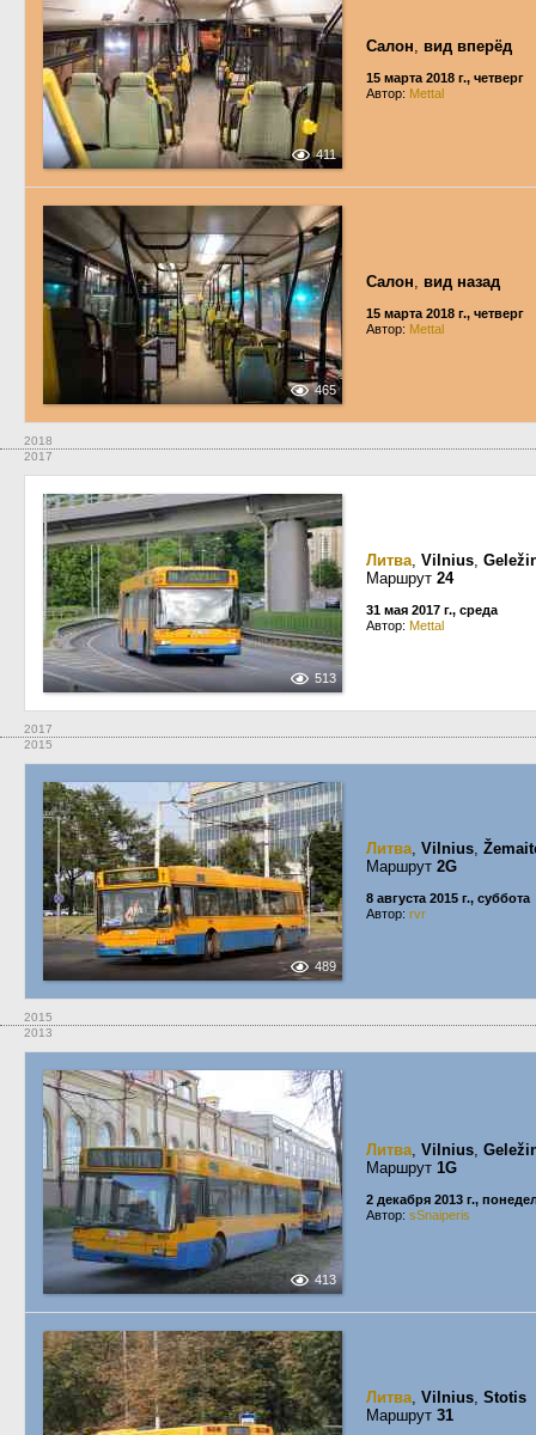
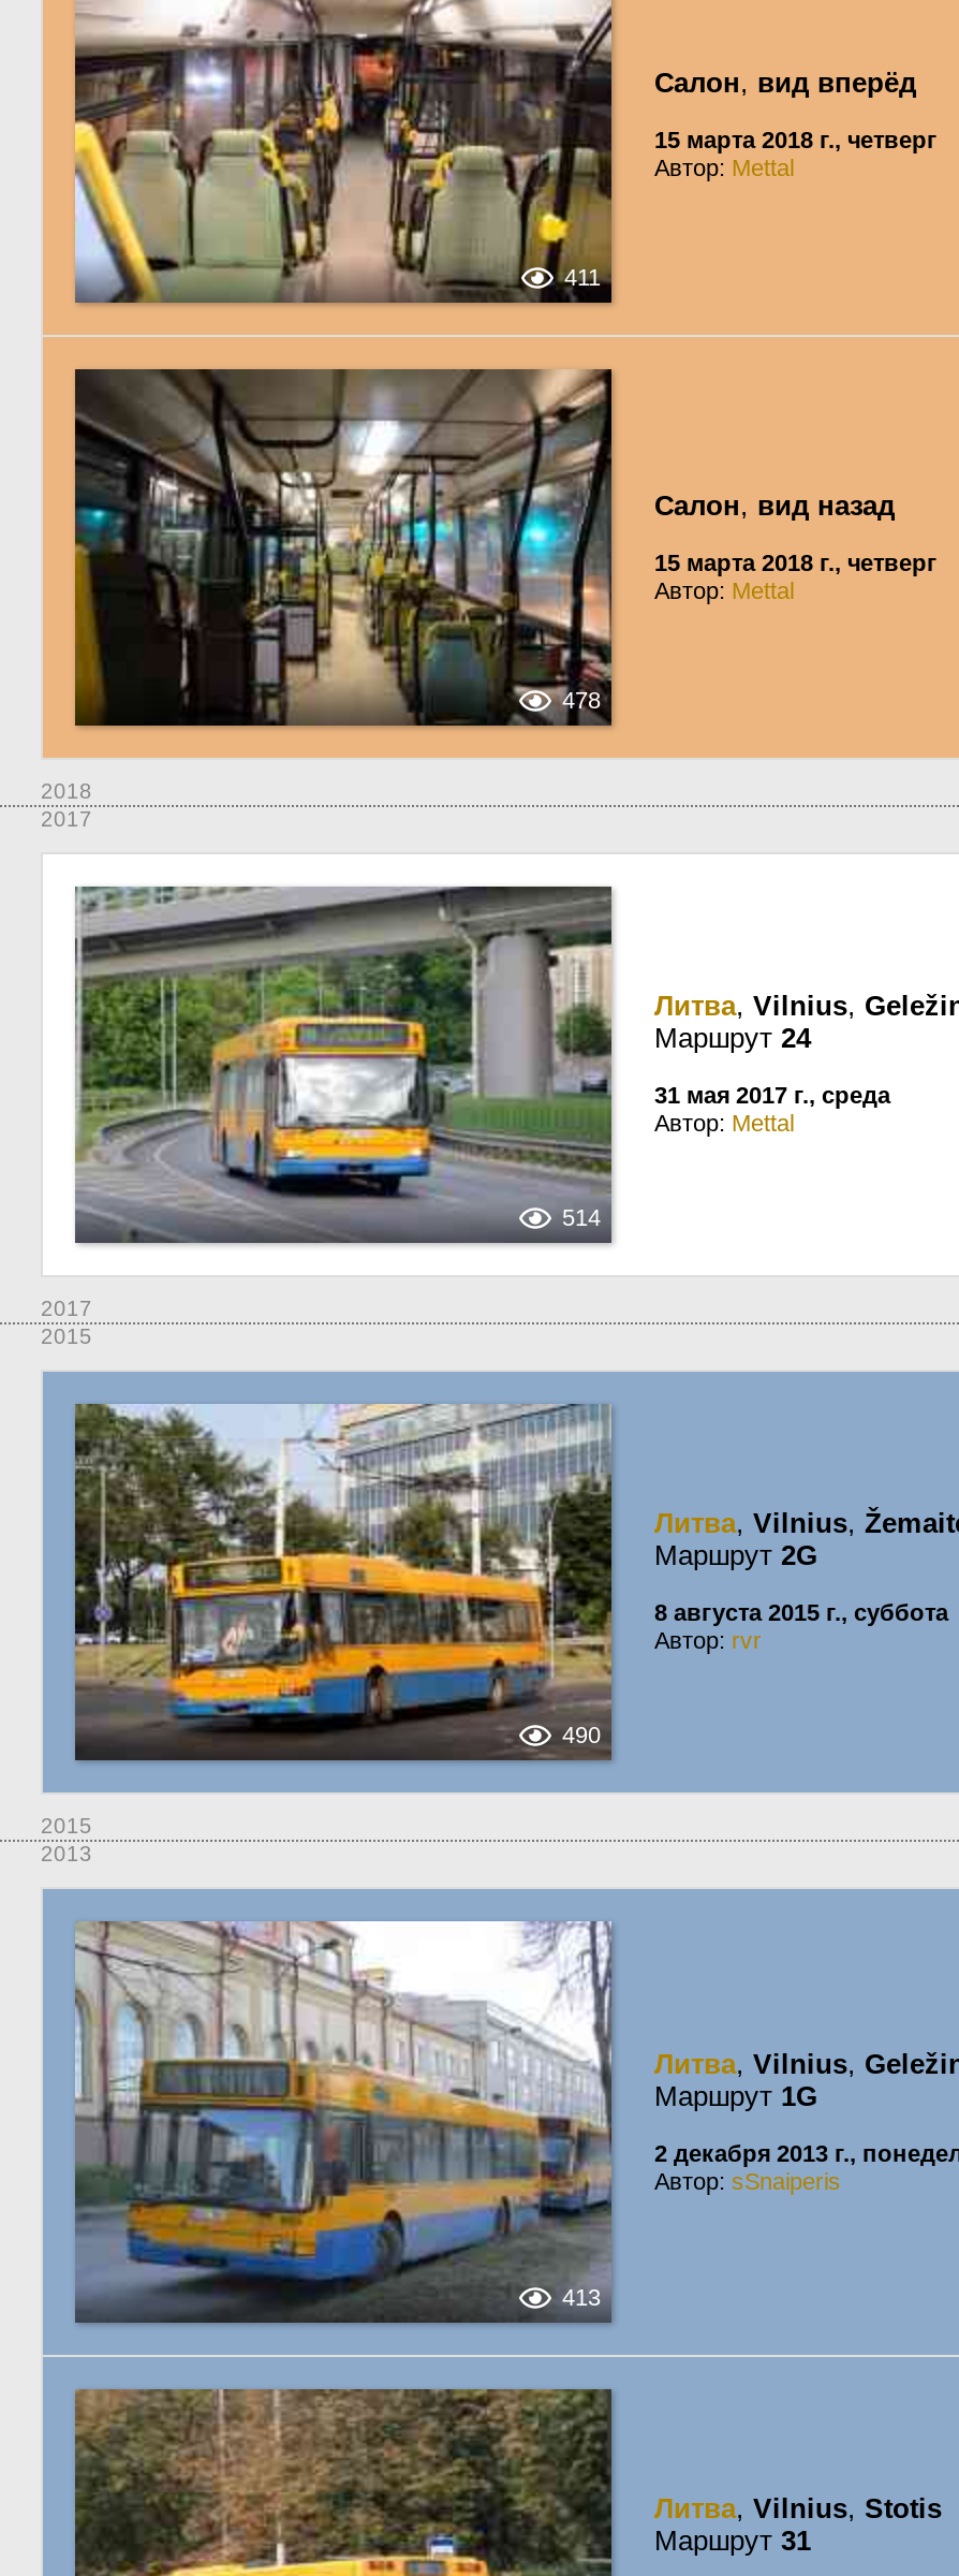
- 465
+ 478

- 513
+ 514

- 489
+ 490
